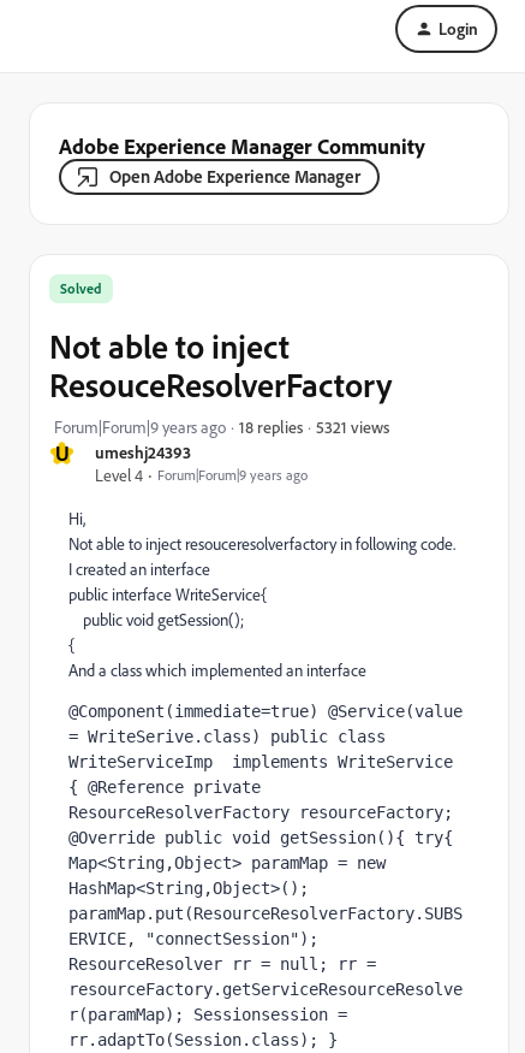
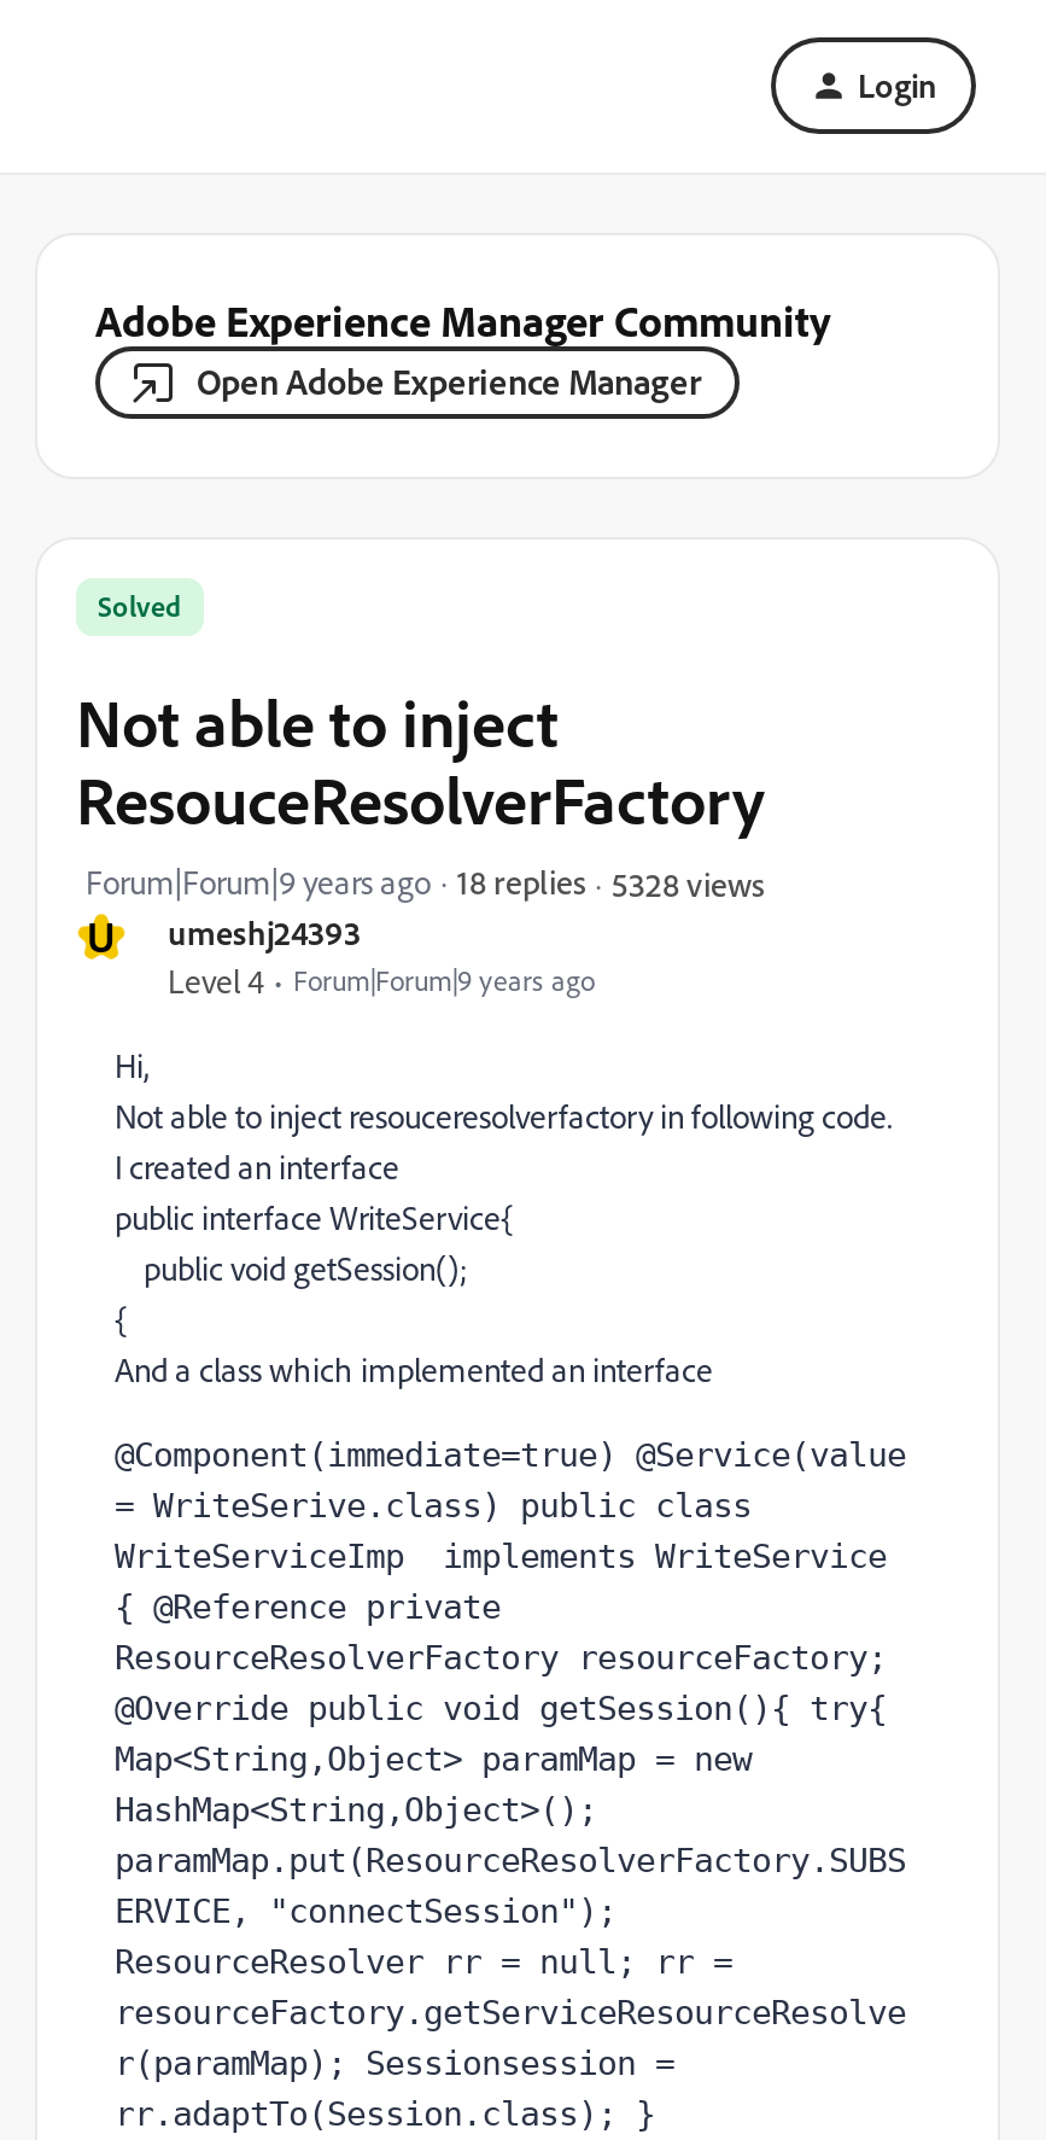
- 5321 views
+ 5328 views
